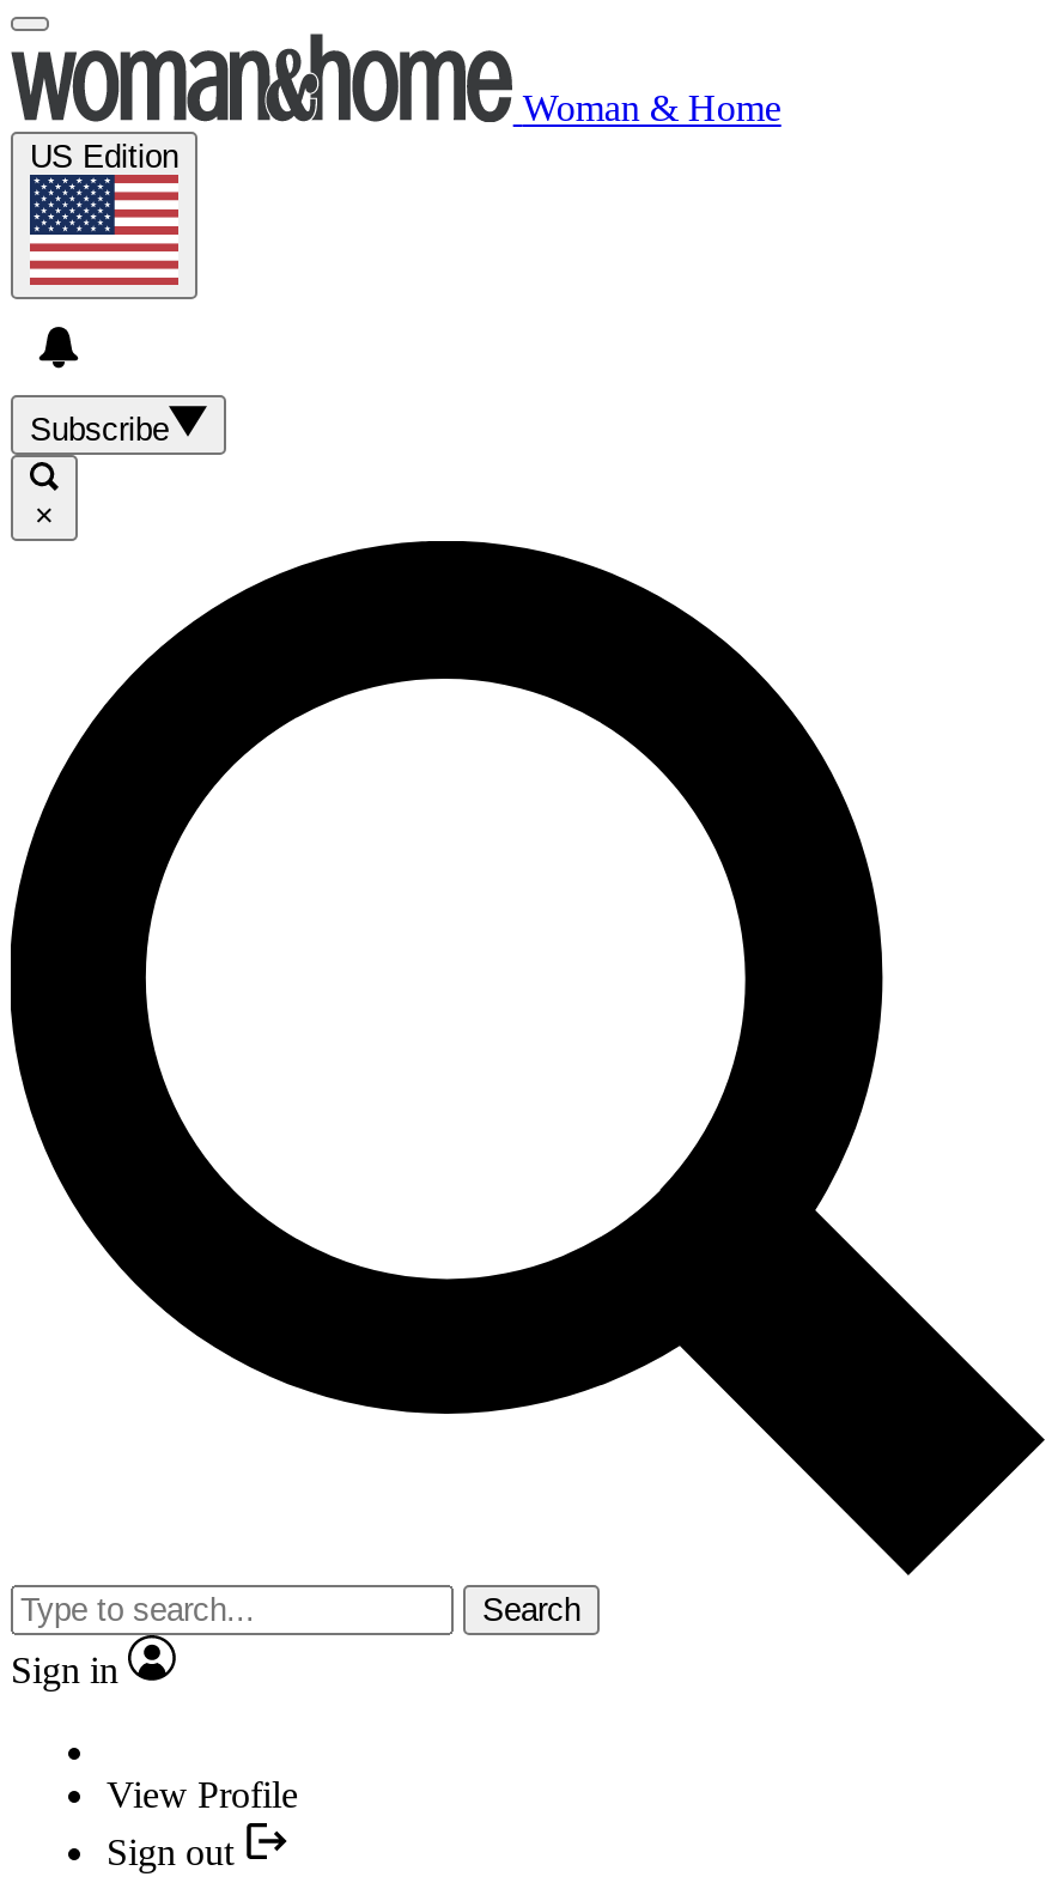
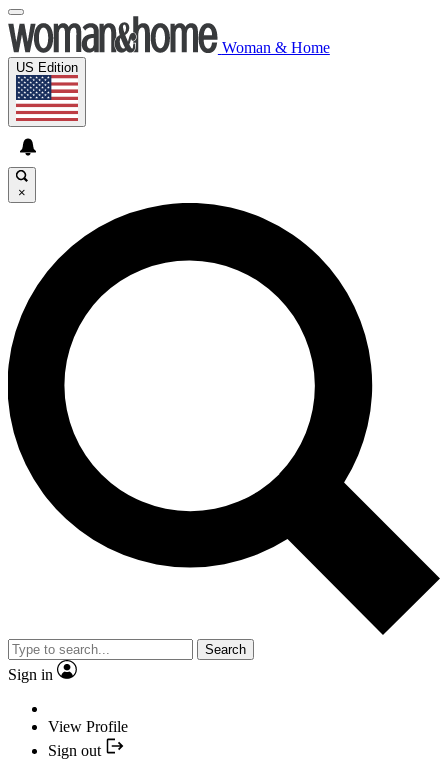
- Subscribe
